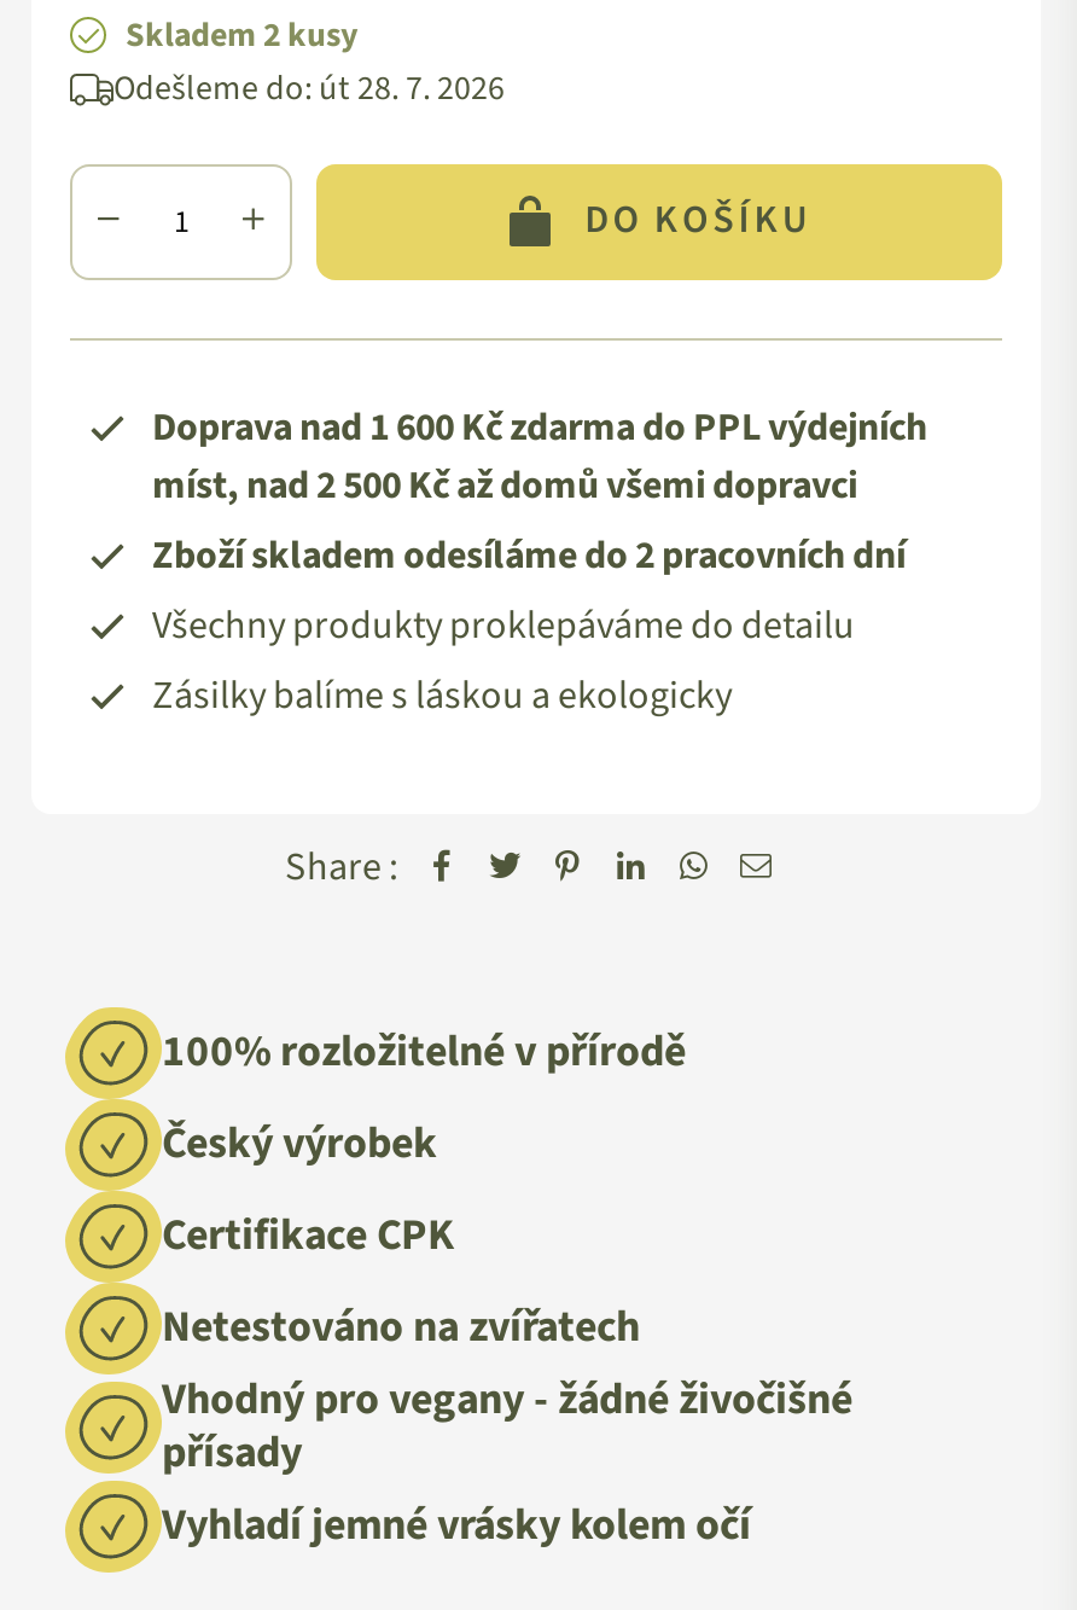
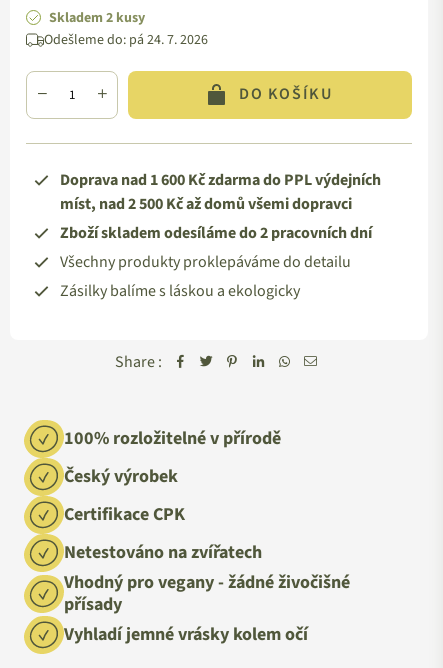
- Odešleme do: út 28. 7. 2026
+ Odešleme do: pá 24. 7. 2026
